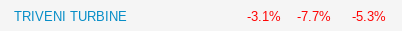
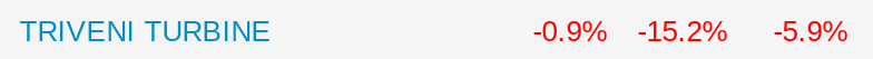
- -3.1%
+ -0.9%

- -7.7%
+ -15.2%

- -5.3%
+ -5.9%
